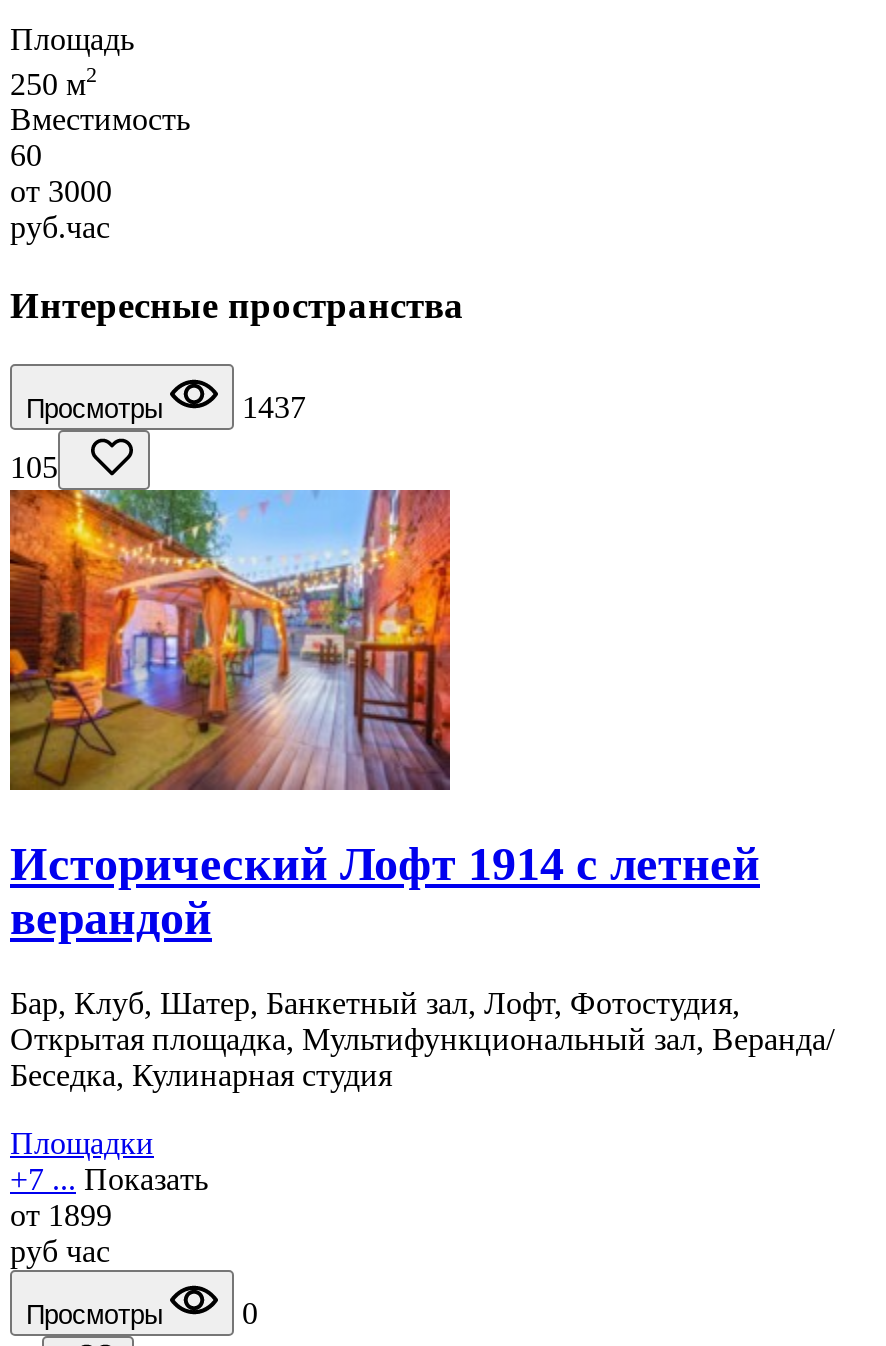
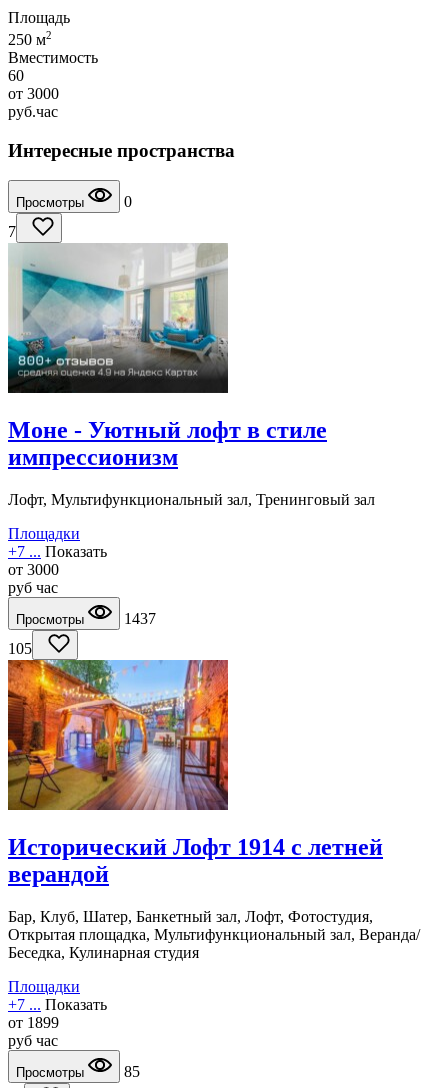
+ [image]
+ 0
+ 7

+ Моне - Уютный лофт в стиле
+ импрессионизм
+ Лофт, Мультифункциональный зал, Тренинговый зал
+ Площадки
+ +7 ... Показать
+ от 3000
+ руб час
+ Просмотры

- 0
+ 85
